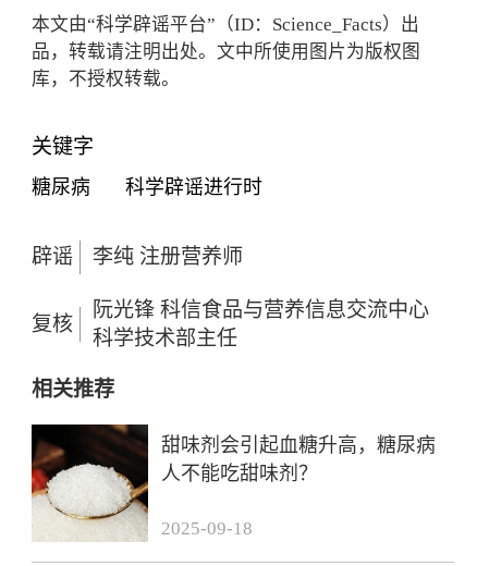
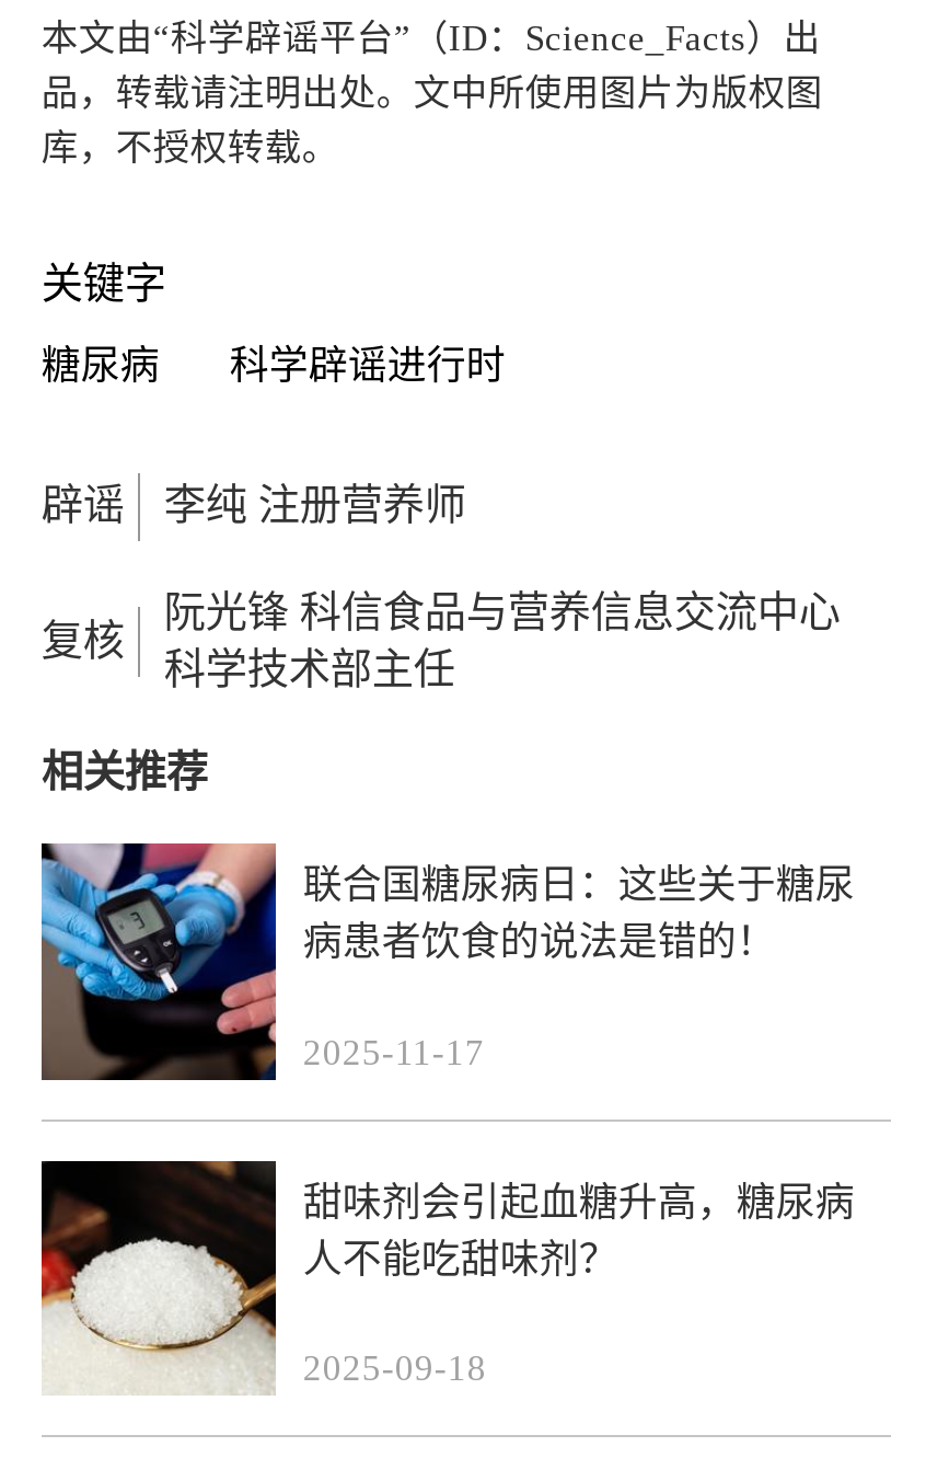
+ [image]
+ 联合国糖尿病日：这些关于糖尿
+ 病患者饮食的说法是错的！
+ 2025-11-17
